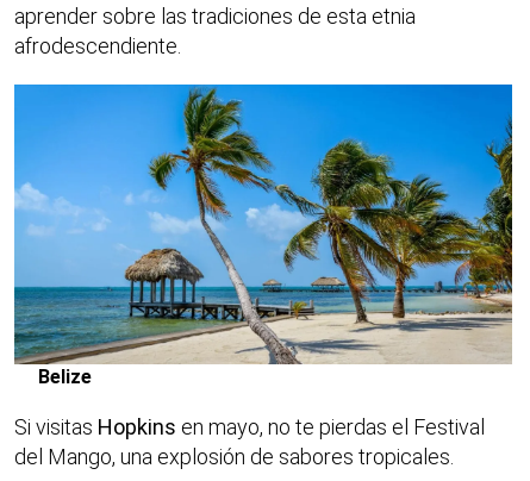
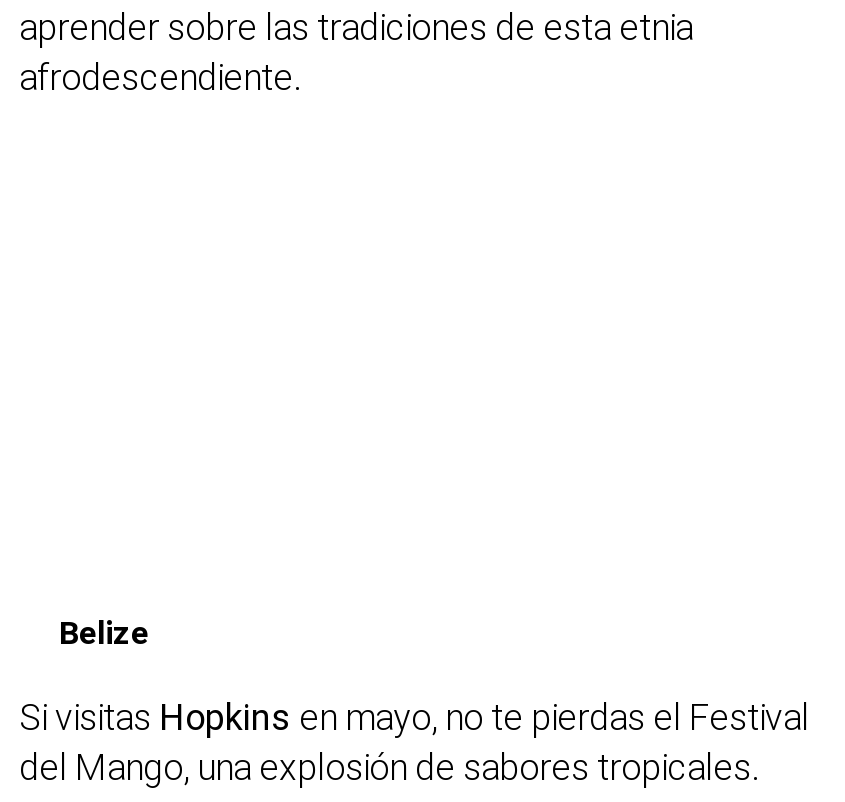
- [image]
